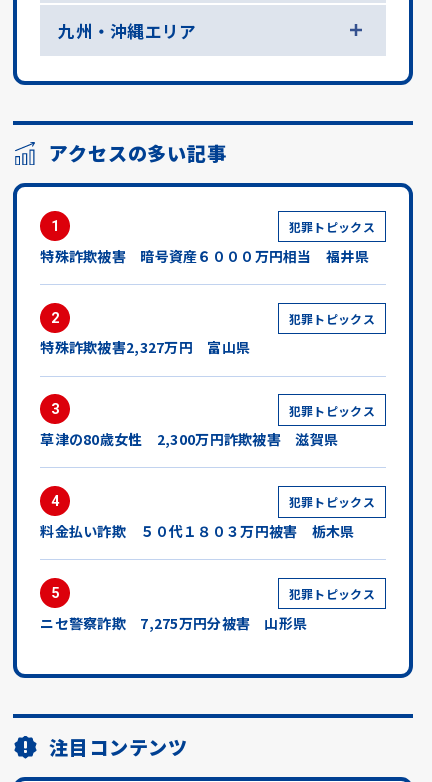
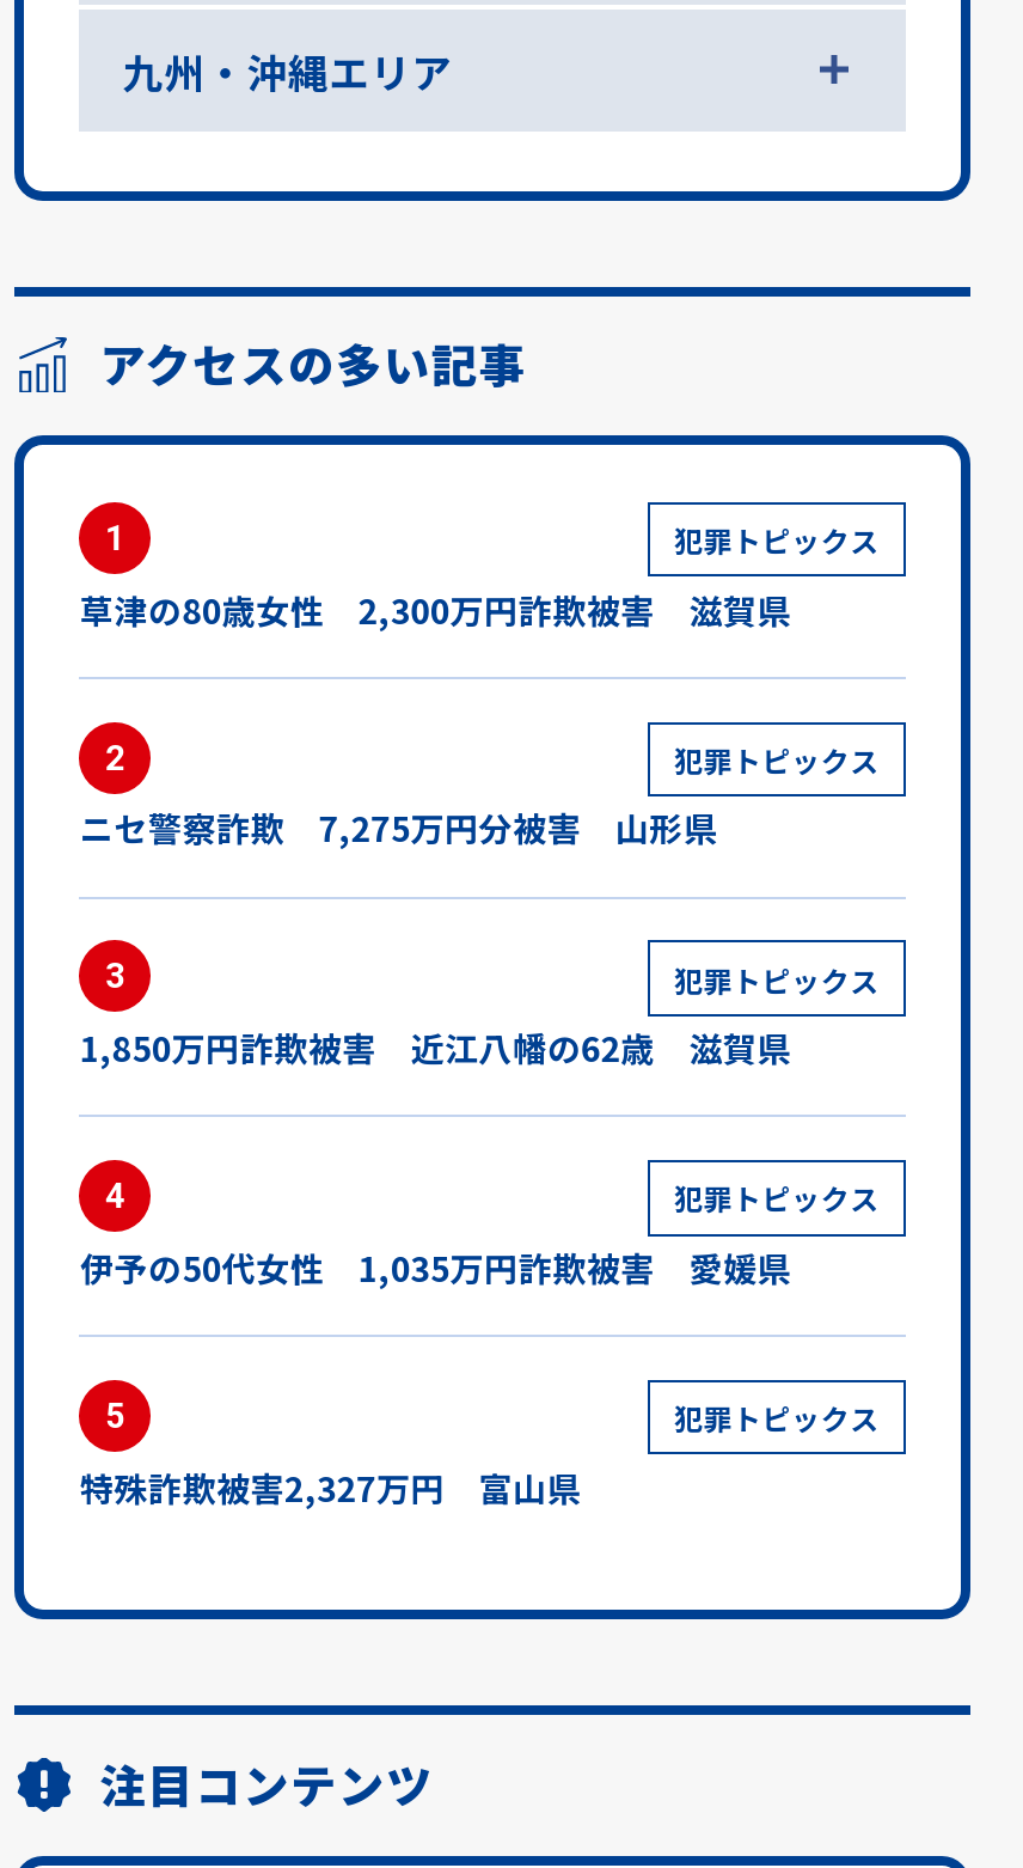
- 特殊詐欺被害 暗号資産６０００万円相当 福井県

moved down: 特殊詐欺被害2,327万円 富山県

+ 1,850万円詐欺被害 近江八幡の62歳 滋賀県

moved up: 草津の80歳女性 2,300万円詐欺被害 滋賀県

- 料金払い詐欺 ５０代１８０３万円被害 栃木県
+ 伊予の50代女性 1,035万円詐欺被害 愛媛県

moved up: ニセ警察詐欺 7,275万円分被害 山形県
